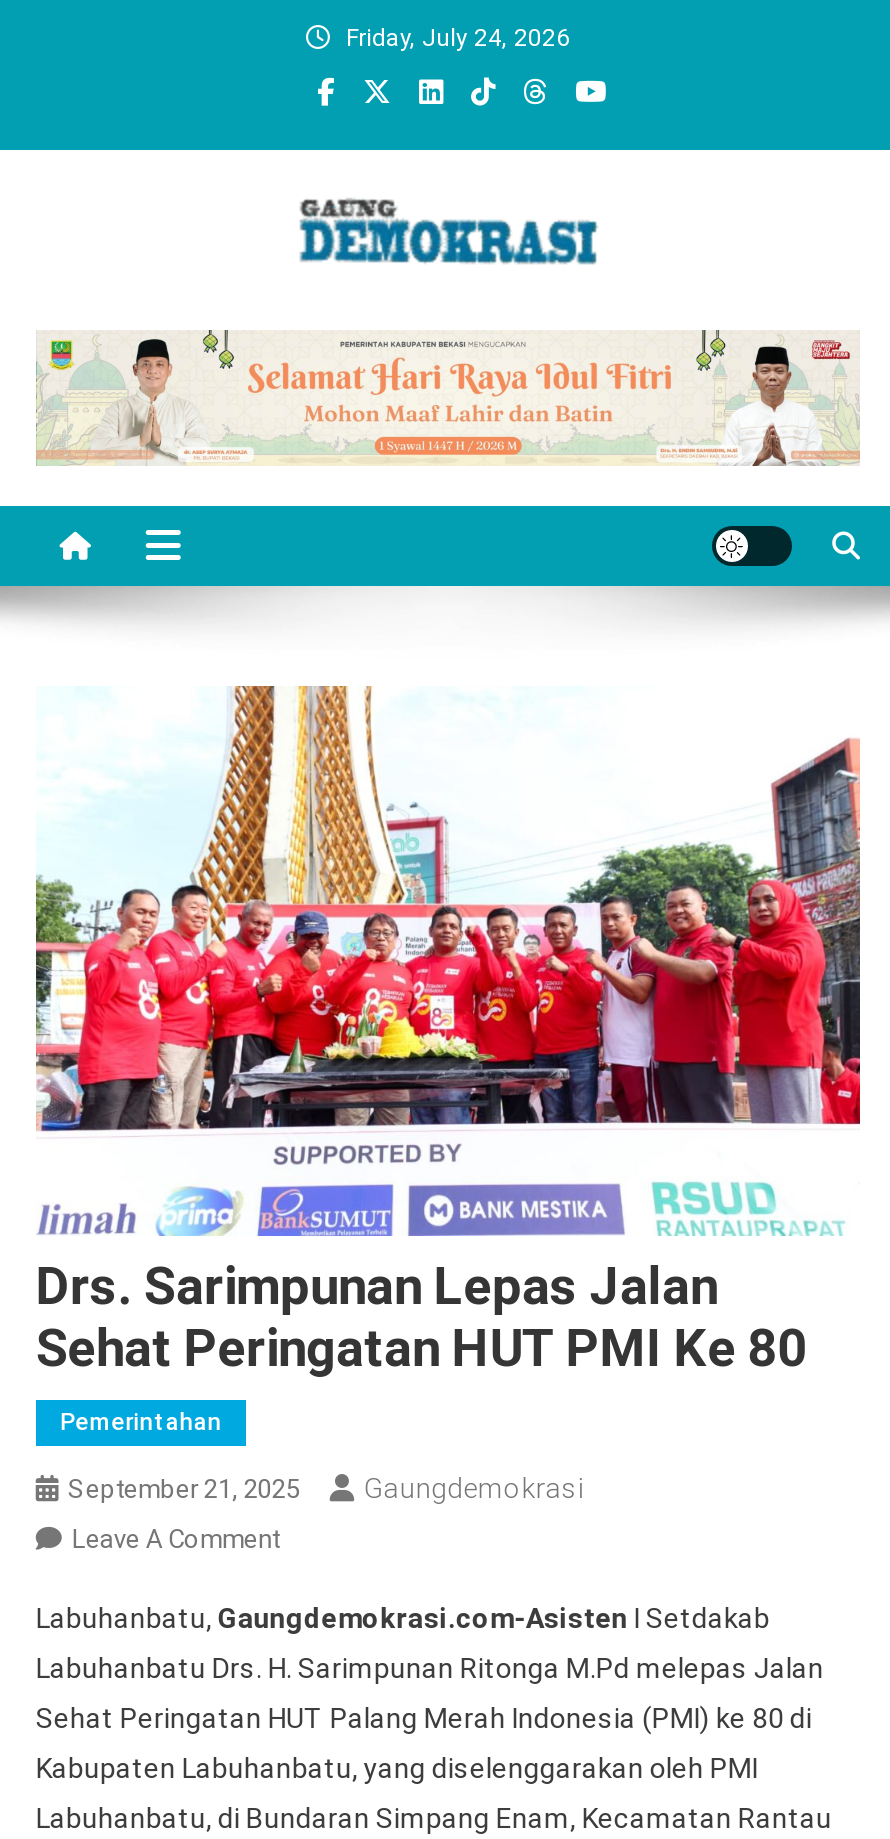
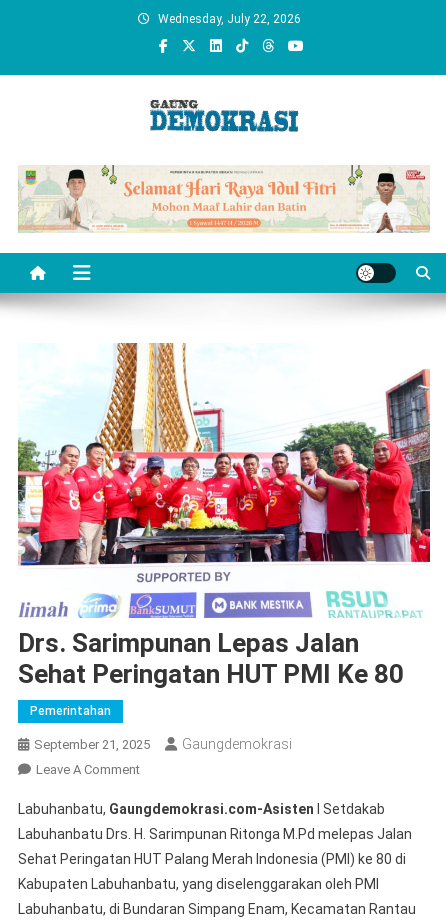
- Friday, July 24, 2026
+ Wednesday, July 22, 2026
